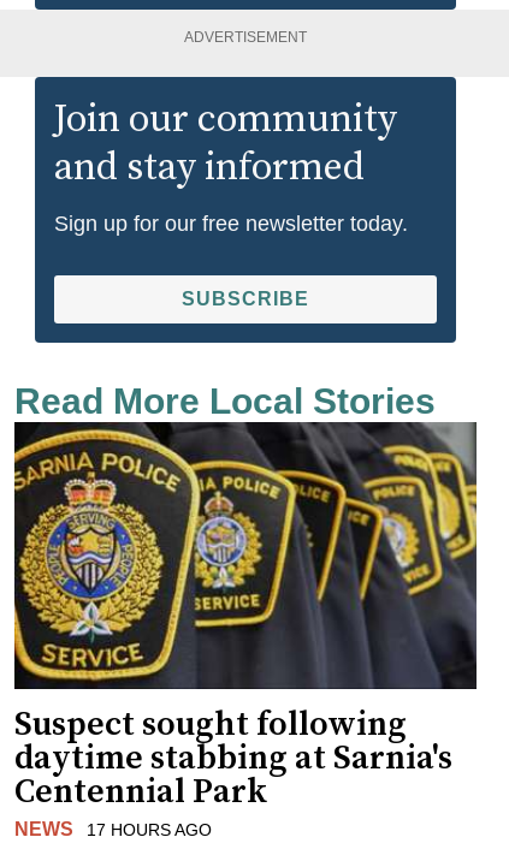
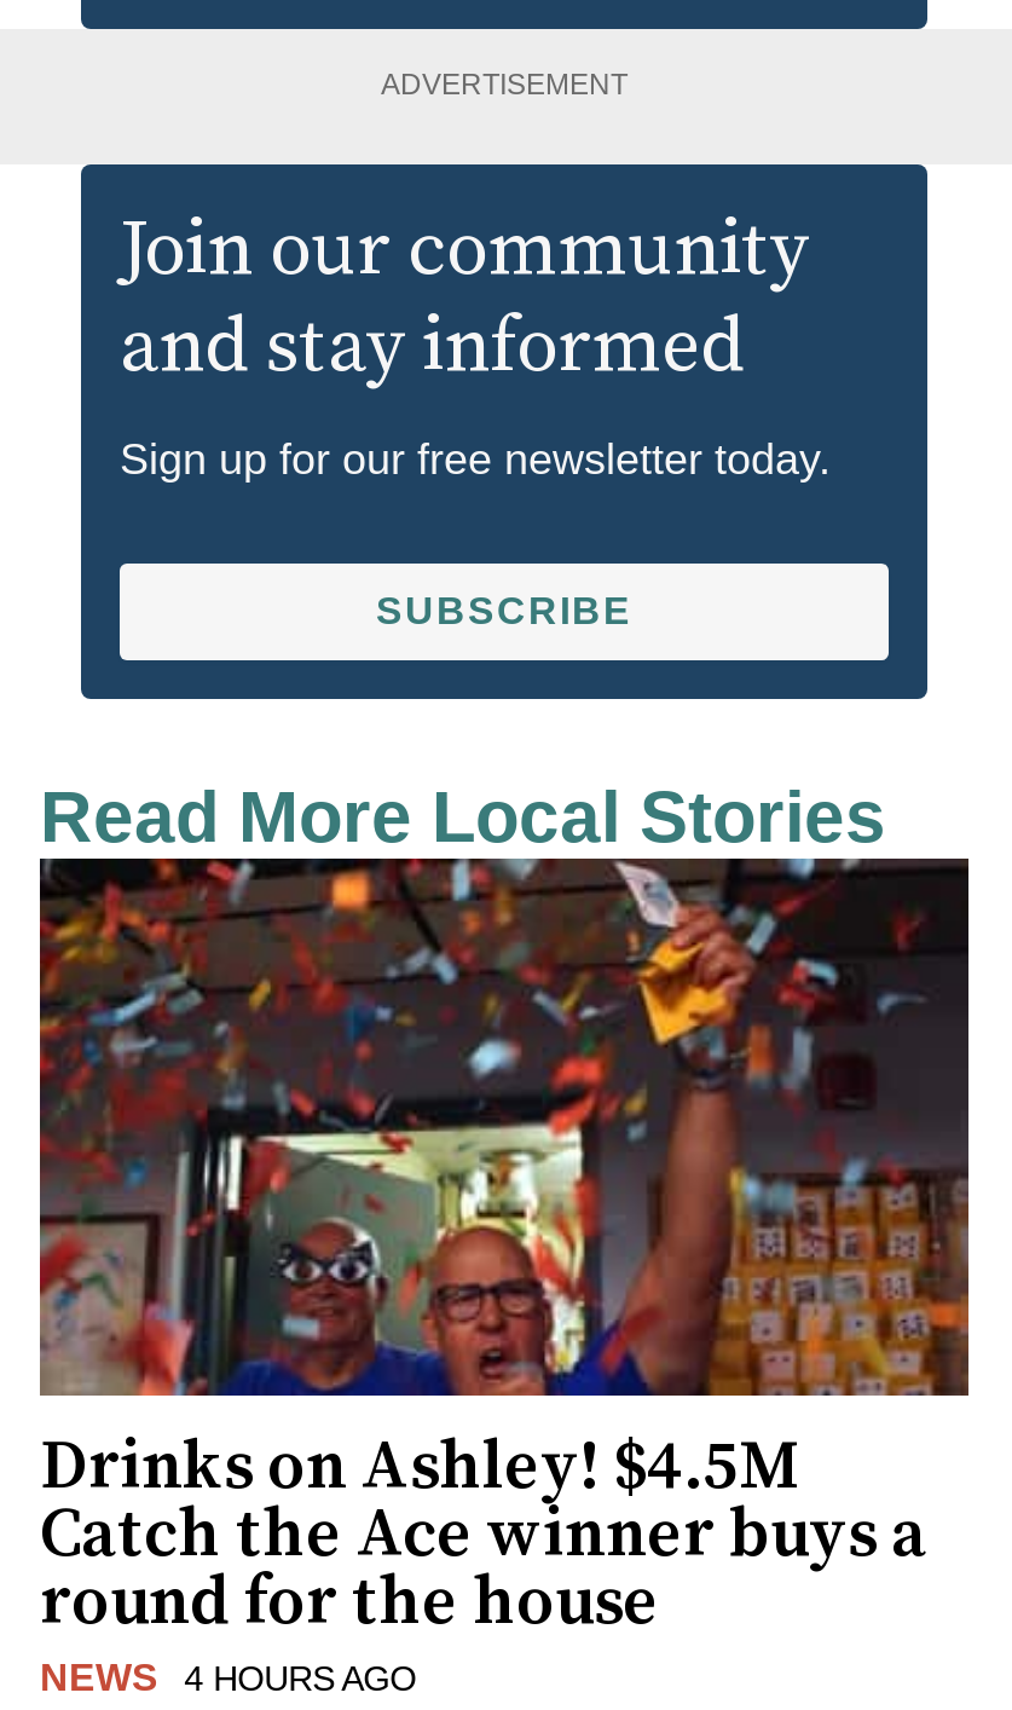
- [image]
- Suspect sought following
- daytime stabbing at Sarnia's
- Centennial Park
+ [image]
+ Drinks on Ashley! $4.5M
+ Catch the Ace winner buys a
+ round for the house

- NEWS 17 HOURS AGO
+ NEWS 4 HOURS AGO
